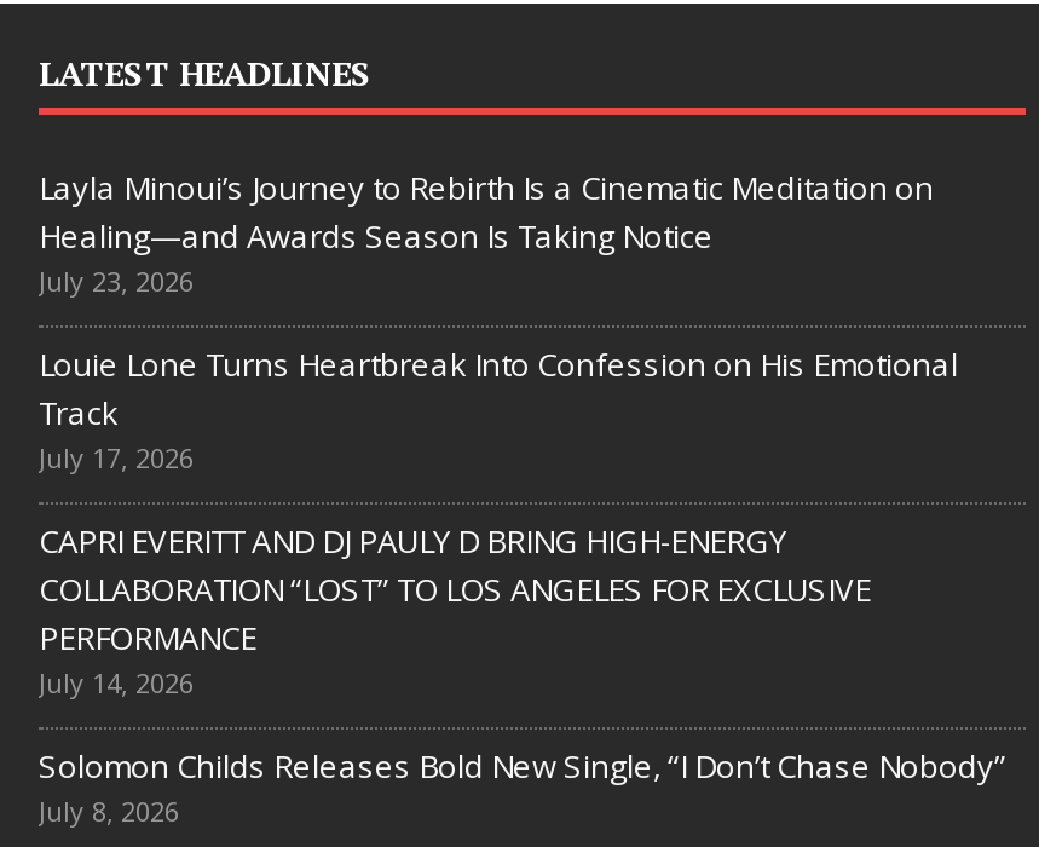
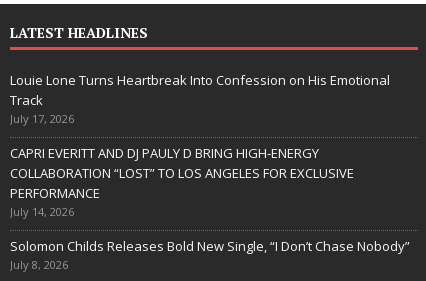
- Layla Minoui’s Journey to Rebirth Is a Cinematic Meditation on
- Healing—and Awards Season Is Taking Notice
- July 23, 2026
